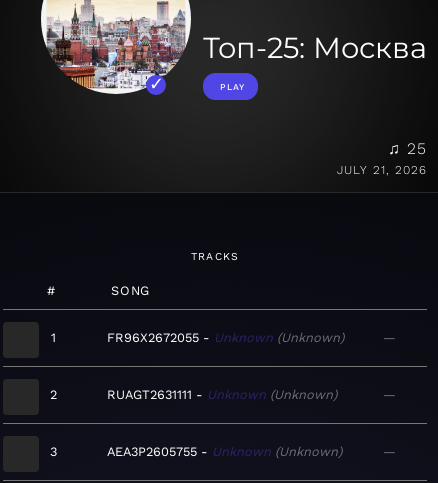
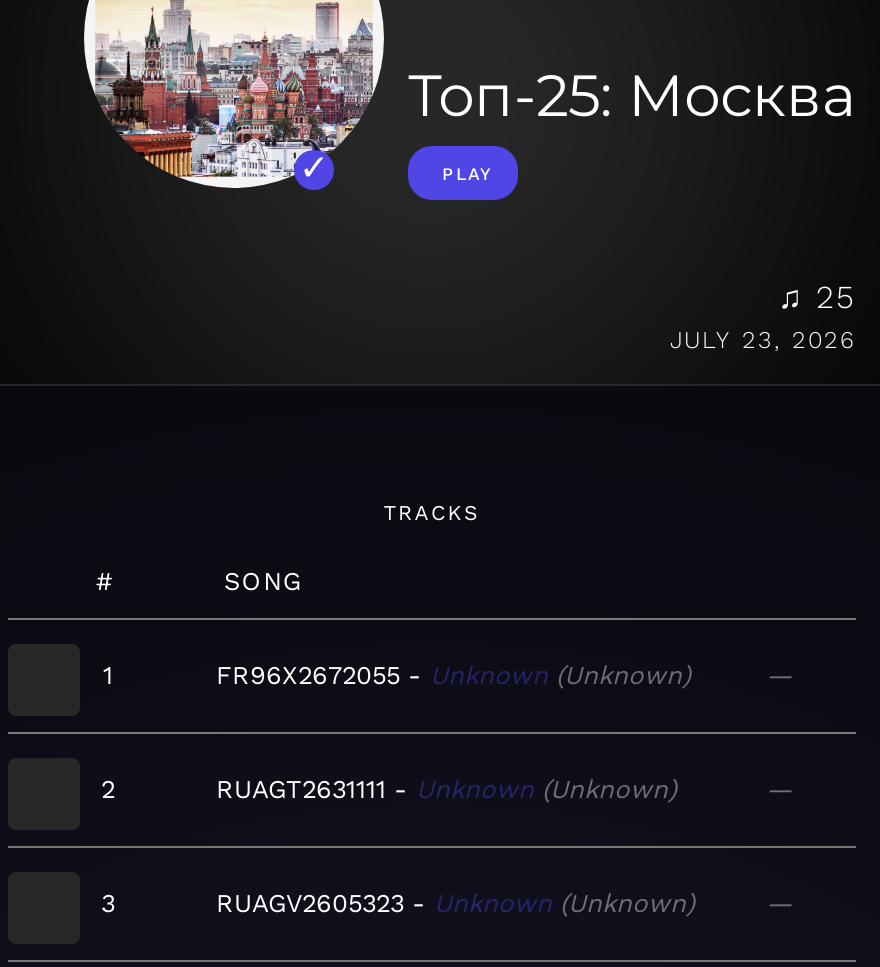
- JULY 21, 2026
+ JULY 23, 2026

- AEA3P2605755
+ RUAGV2605323
